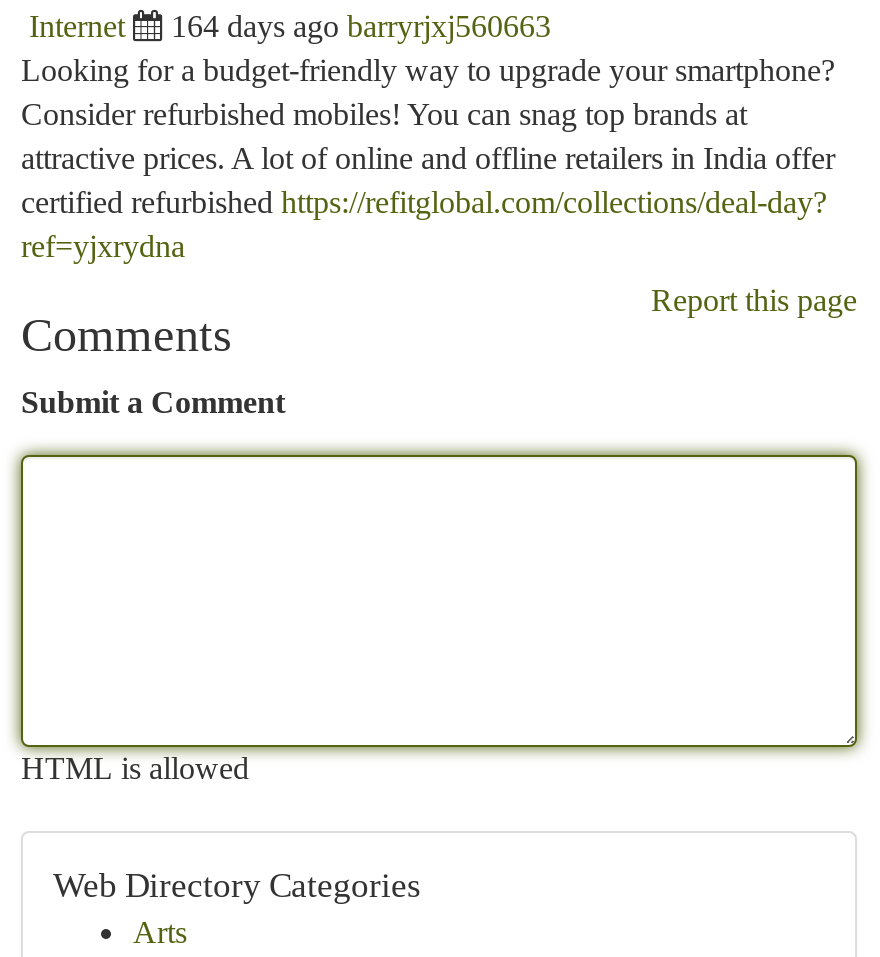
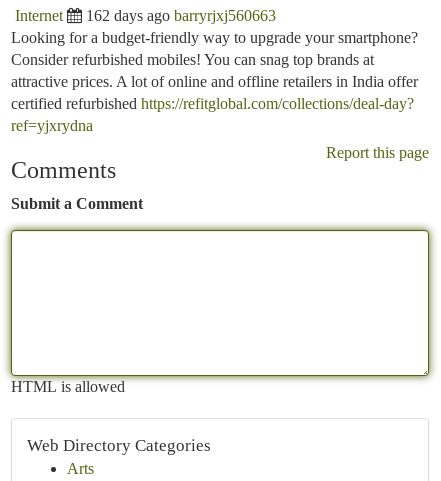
- 164 days ago barryrjxj560663
+ 162 days ago barryrjxj560663
